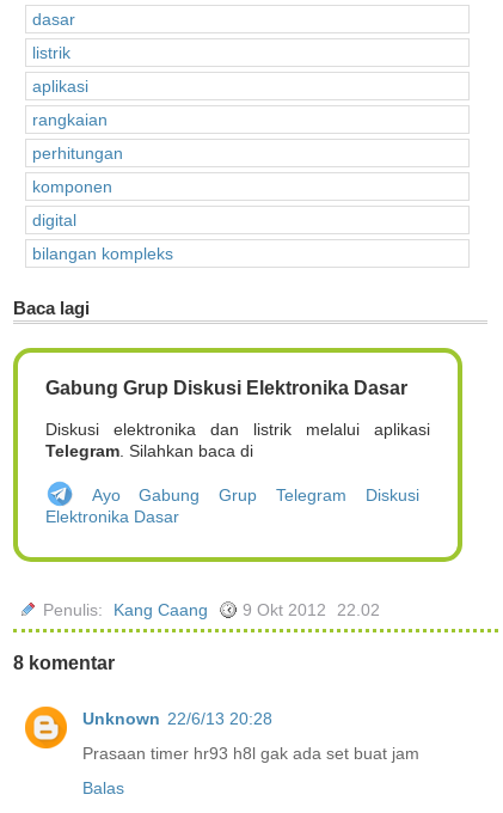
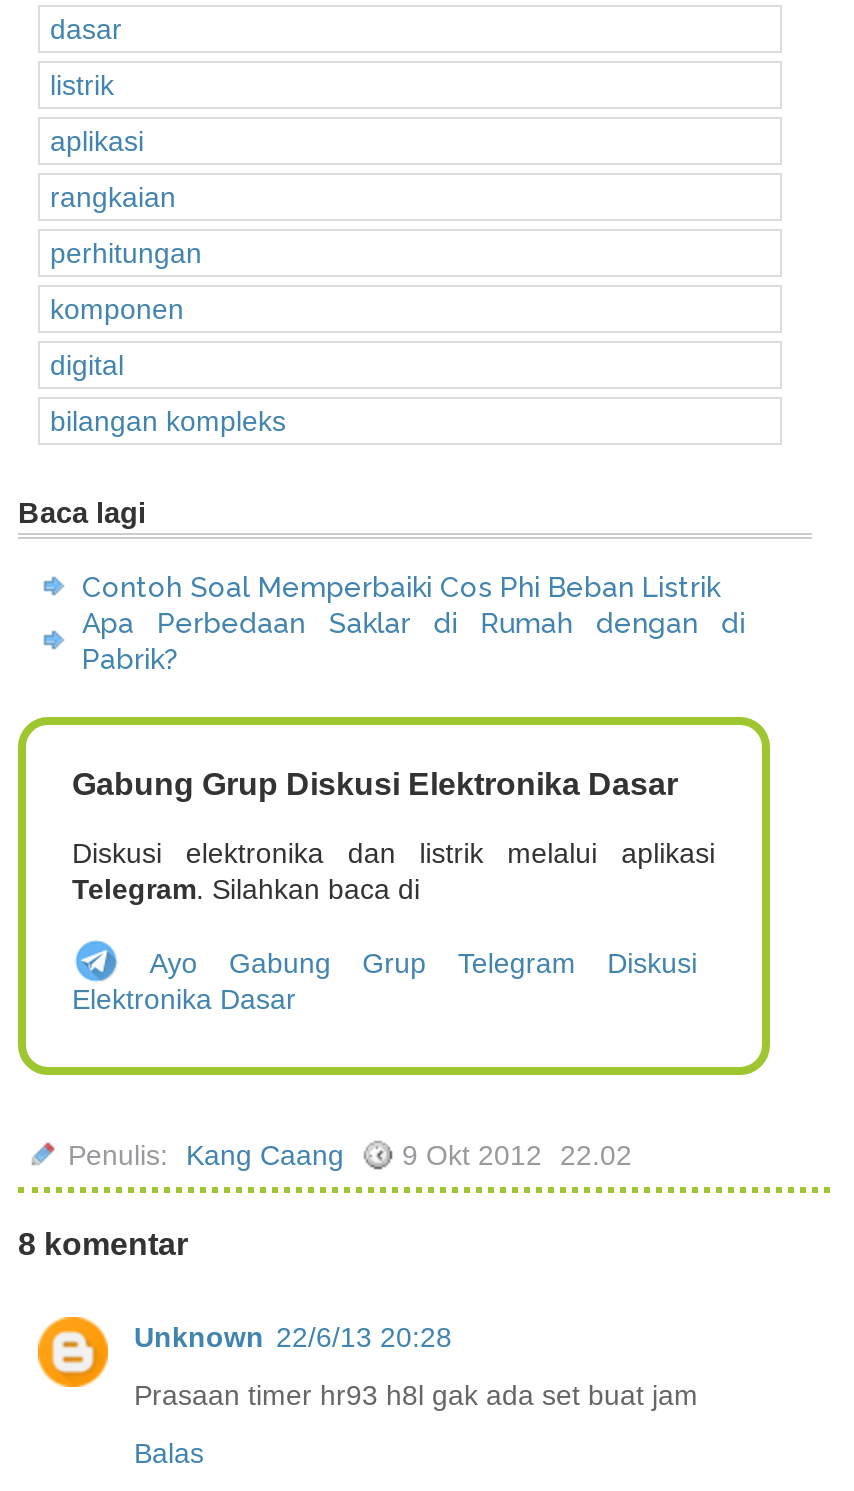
+ Contoh Soal Memperbaiki Cos Phi Beban Listrik
+ Apa Perbedaan Saklar di Rumah dengan di
+ Pabrik?
